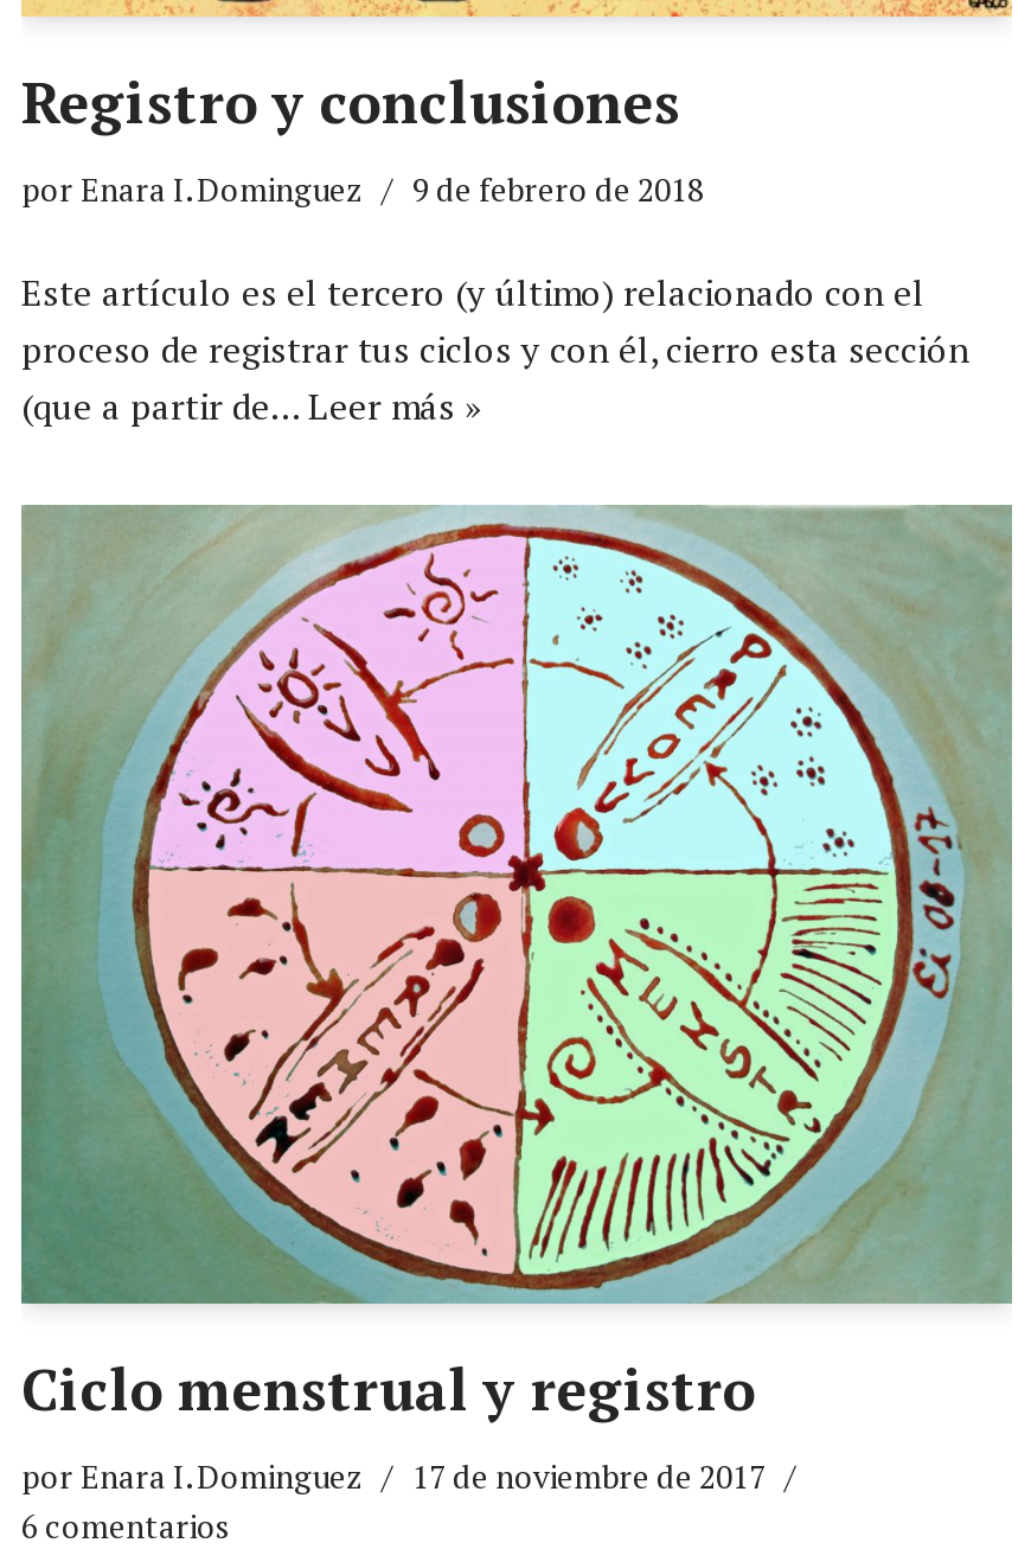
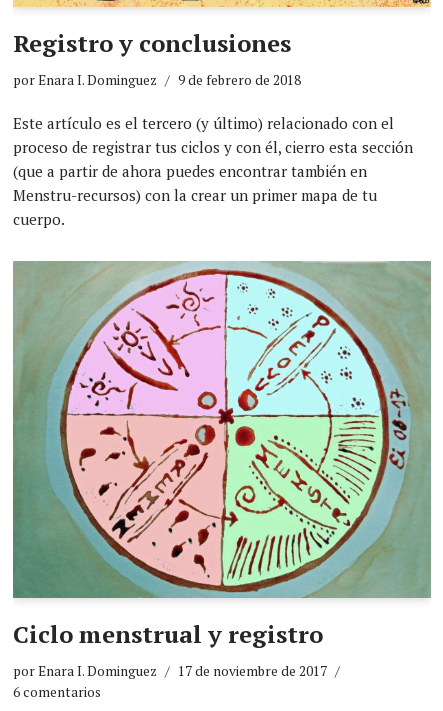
- (que a partir de… Leer más »
+ (que a partir de ahora puedes encontrar también en
+ Menstru-recursos) con la crear un primer mapa de tu
+ cuerpo.
